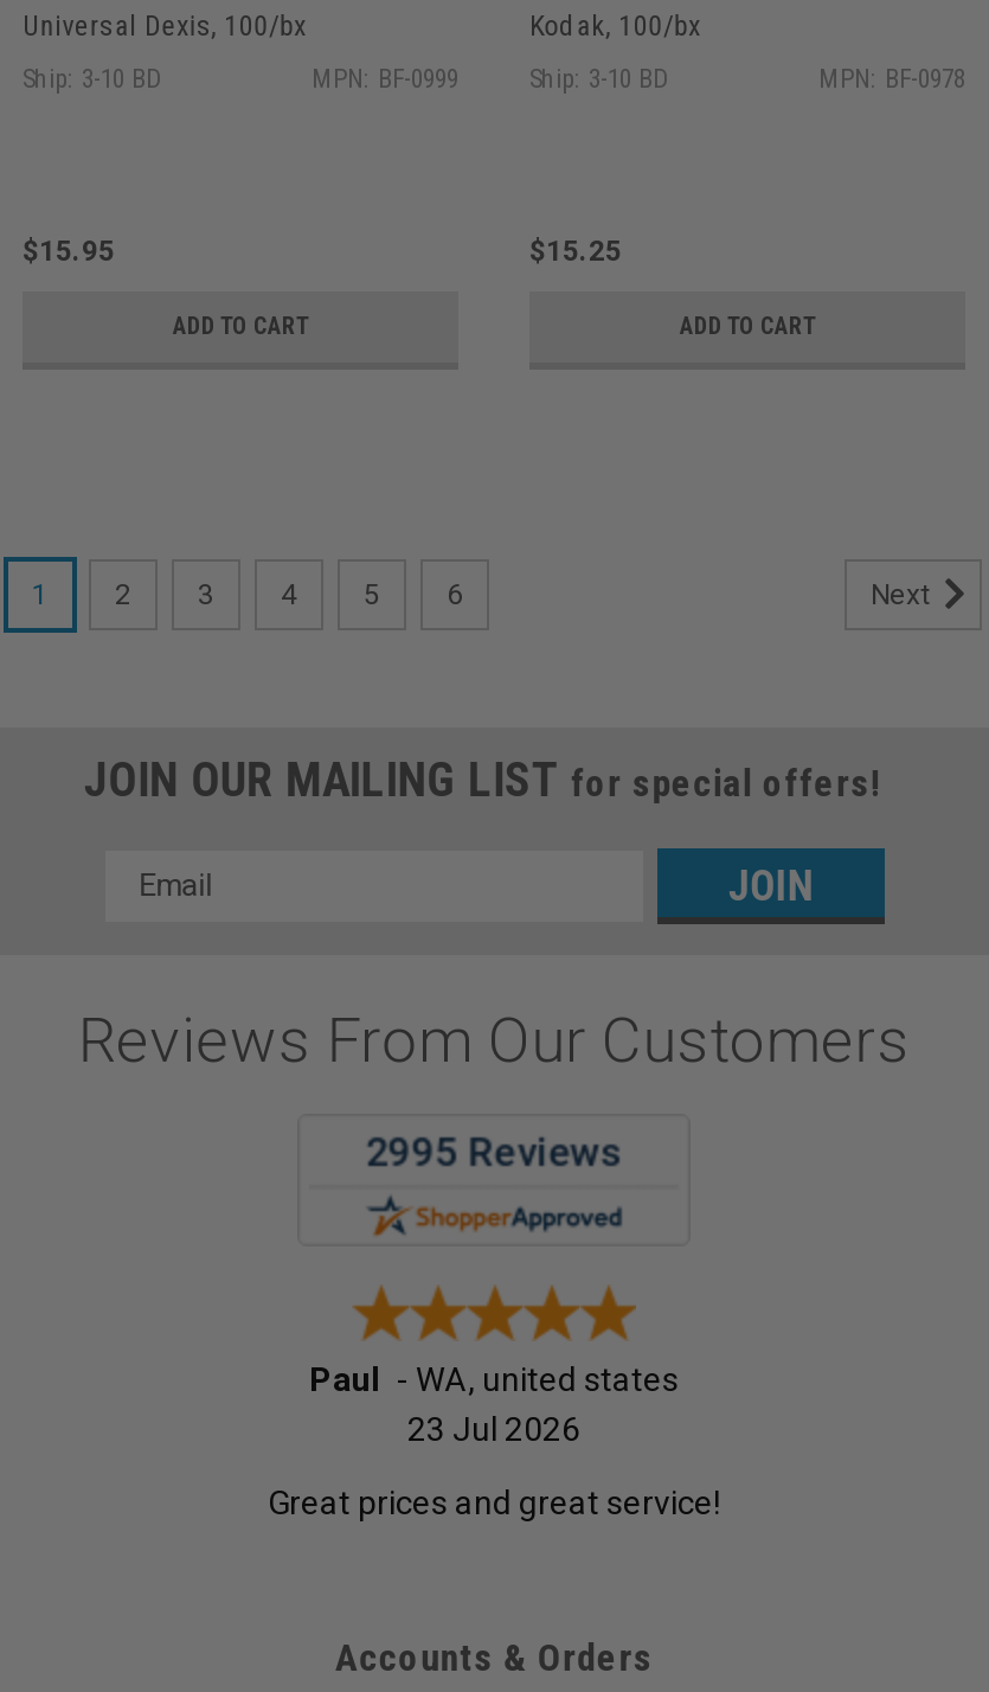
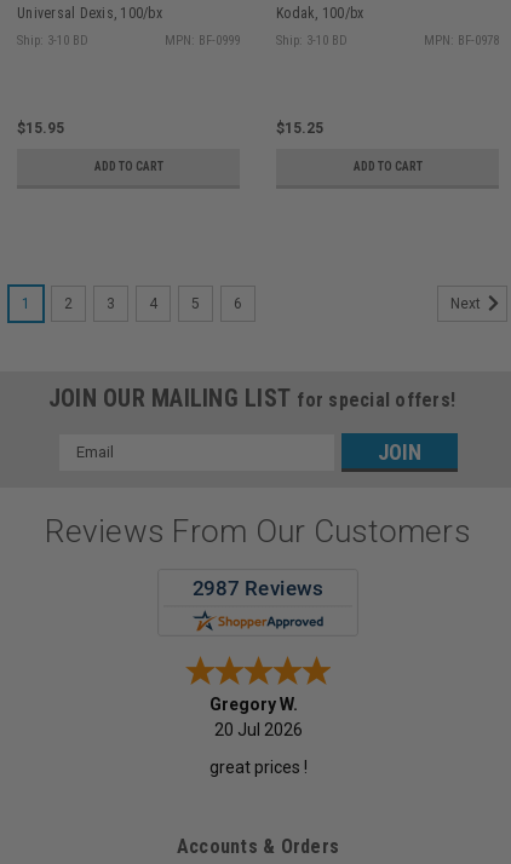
- Paul - WA, united states
- 23 Jul 2026
+ Gregory W.
+ 20 Jul 2026

- Great prices and great service!
+ great prices !
